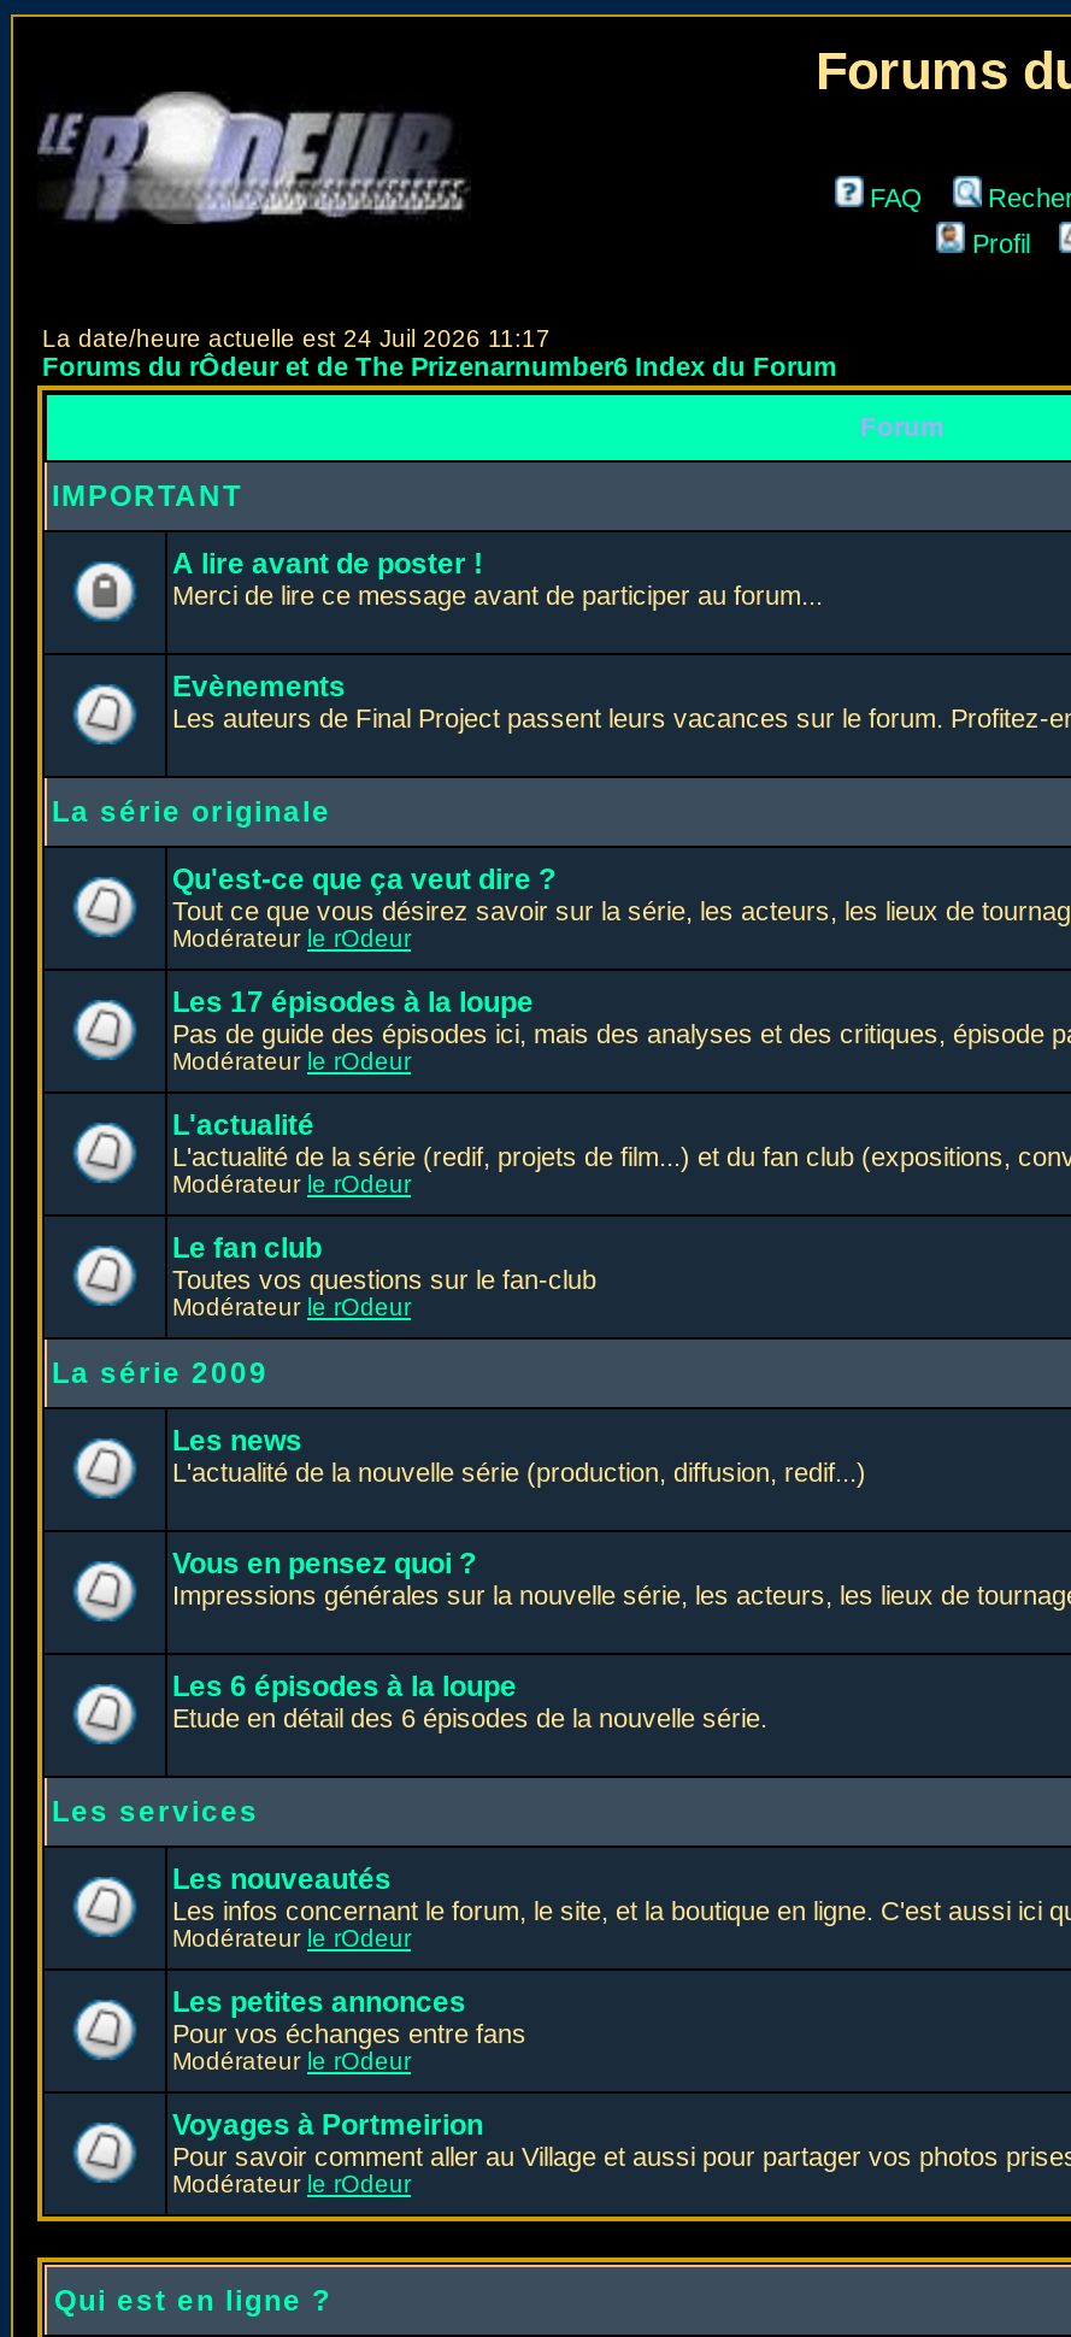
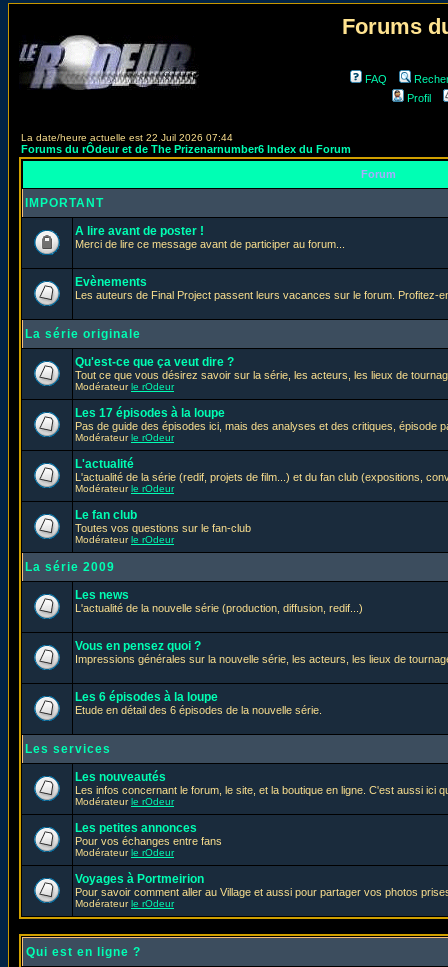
- La date/heure actuelle est 24 Juil 2026 11:17
+ La date/heure actuelle est 22 Juil 2026 07:44
